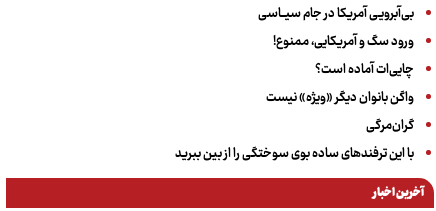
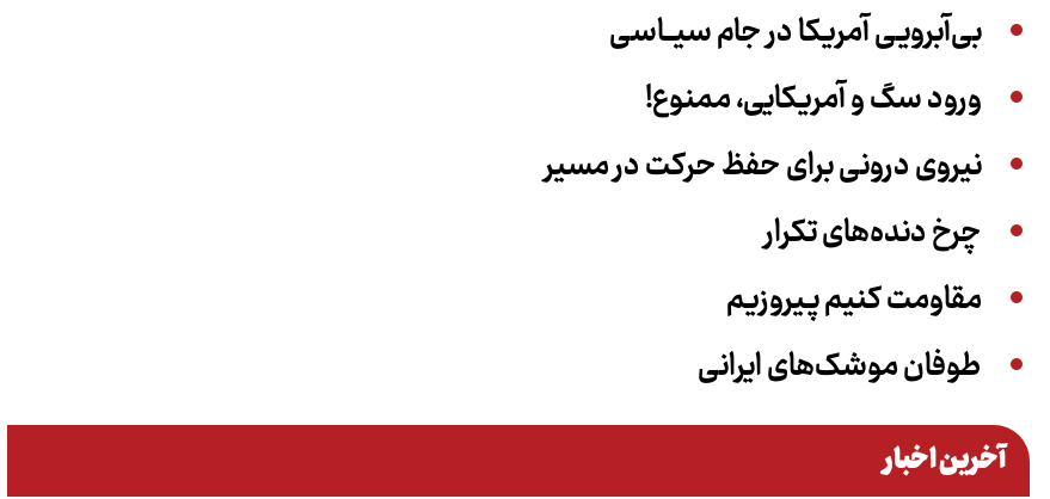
- چایی‌ات آماده است؟
- واگن بانوان دیگر «ویژه» نیست
- گران‌مرگی
- با این ترفندهای ساده بوی سوختگی را از بین ببرید
+ نیروی درونی برای حفظ حرکت در مسیر
+ چرخ دنده‌های تکرار
+ مقاومت کنیم پـیروزیم
+ طوفان موشک‌های ایرانی
